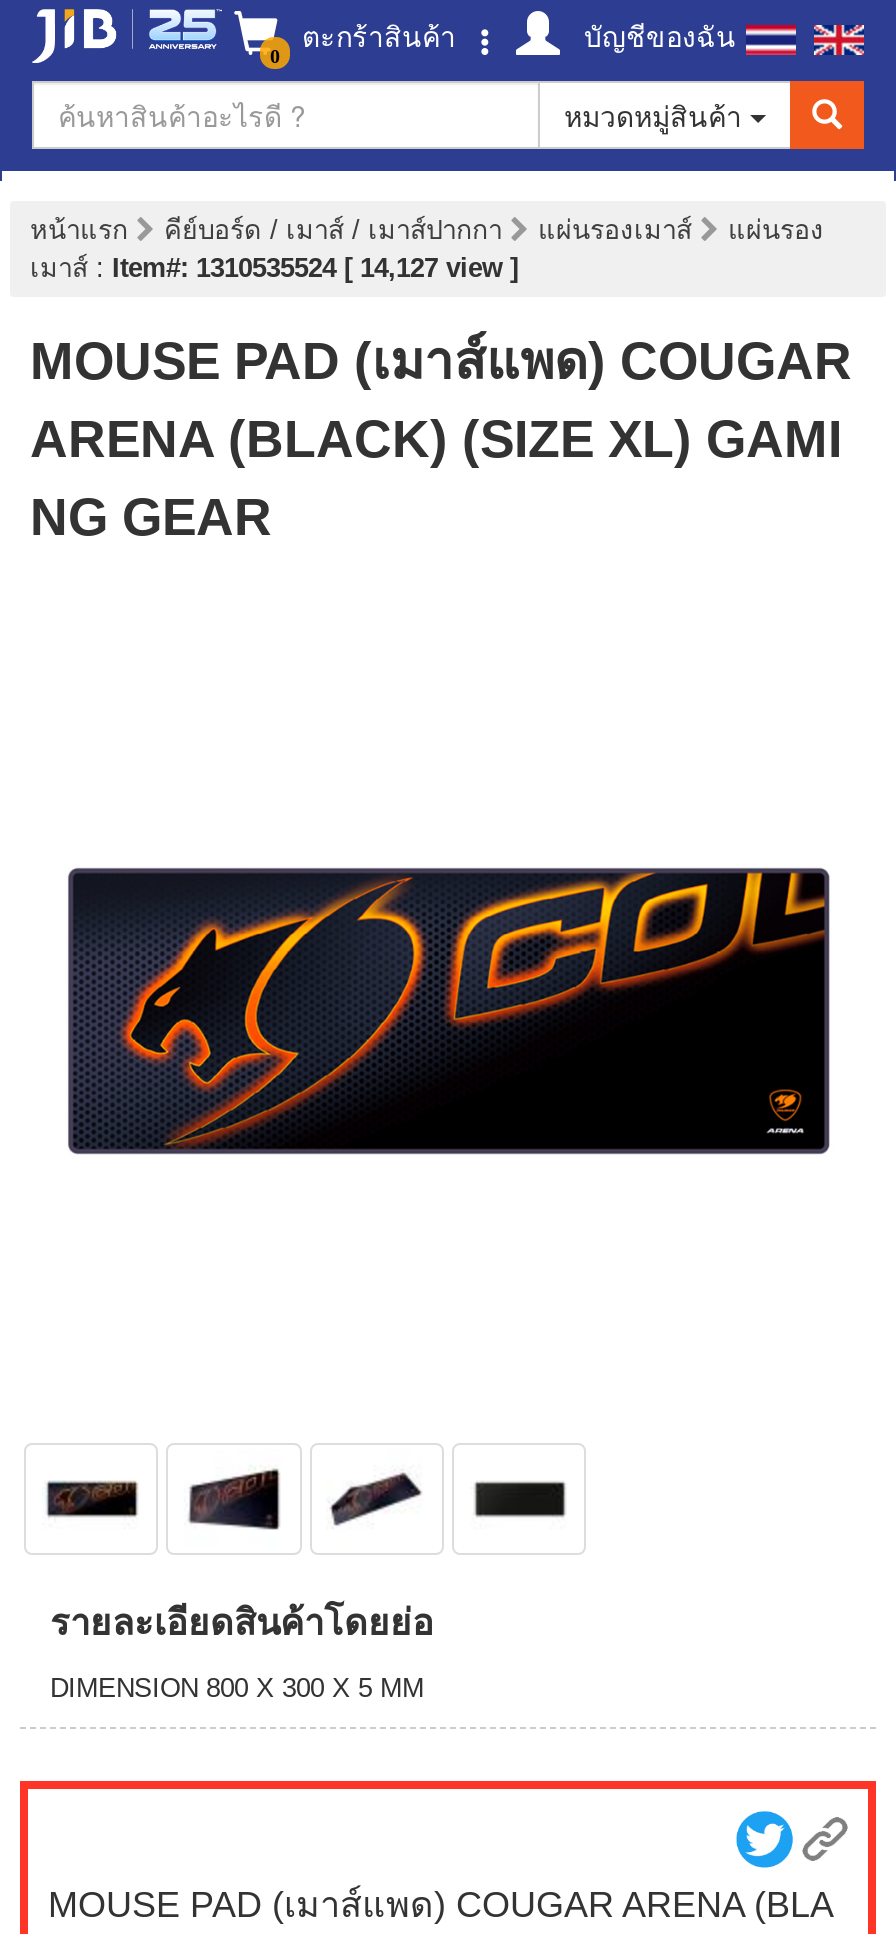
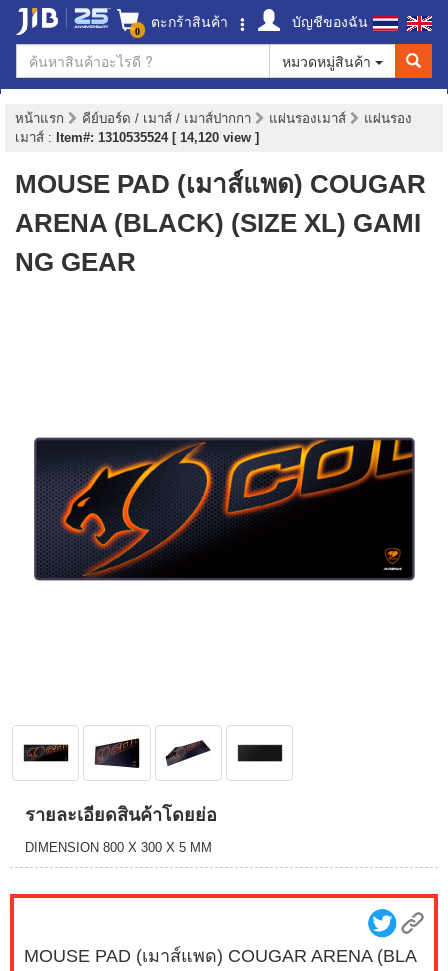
- เมาส์: Item#: 1310535524 [ 14,127 view ]
+ เมาส์: Item#: 1310535524 [ 14,120 view ]
